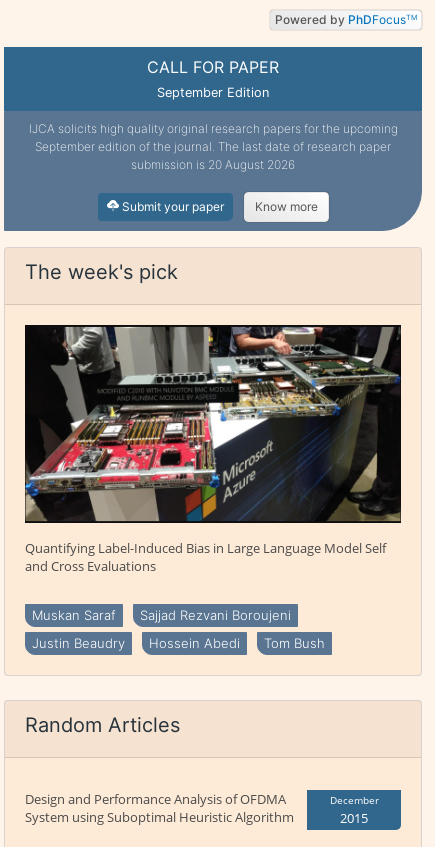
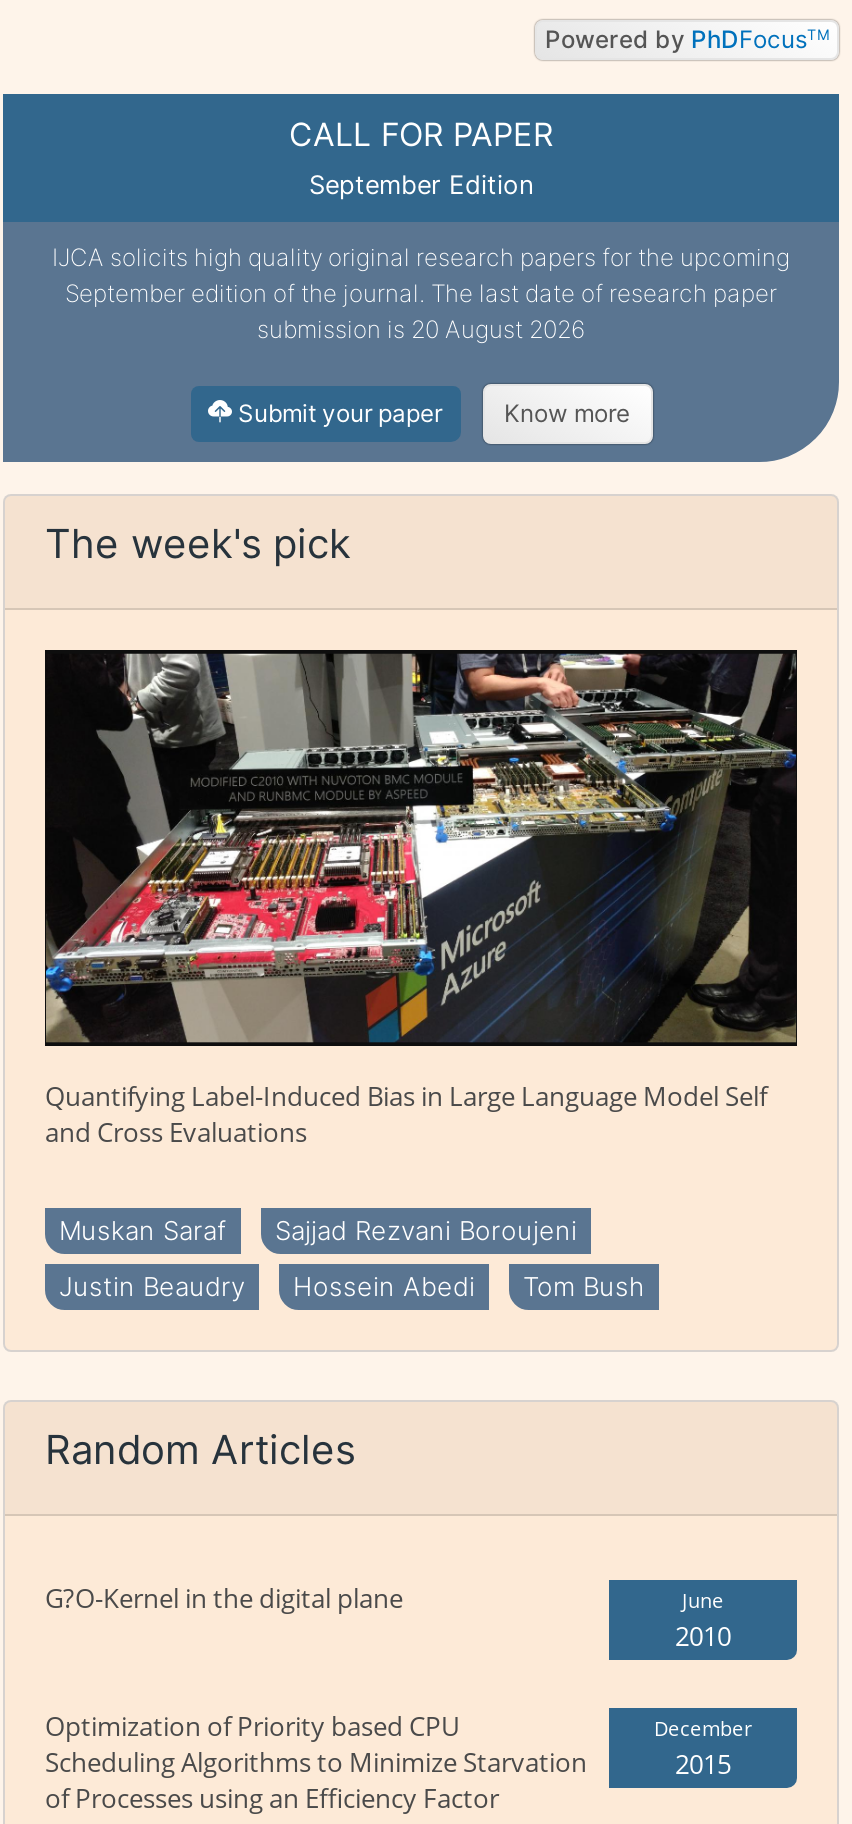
- Design and Performance Analysis of OFDMA
- System using Suboptimal Heuristic Algorithm
+ G?O-Kernel in the digital plane
+ June
+ 2010
+ Optimization of Priority based CPU
+ Scheduling Algorithms to Minimize Starvation
+ of Processes using an Efficiency Factor
